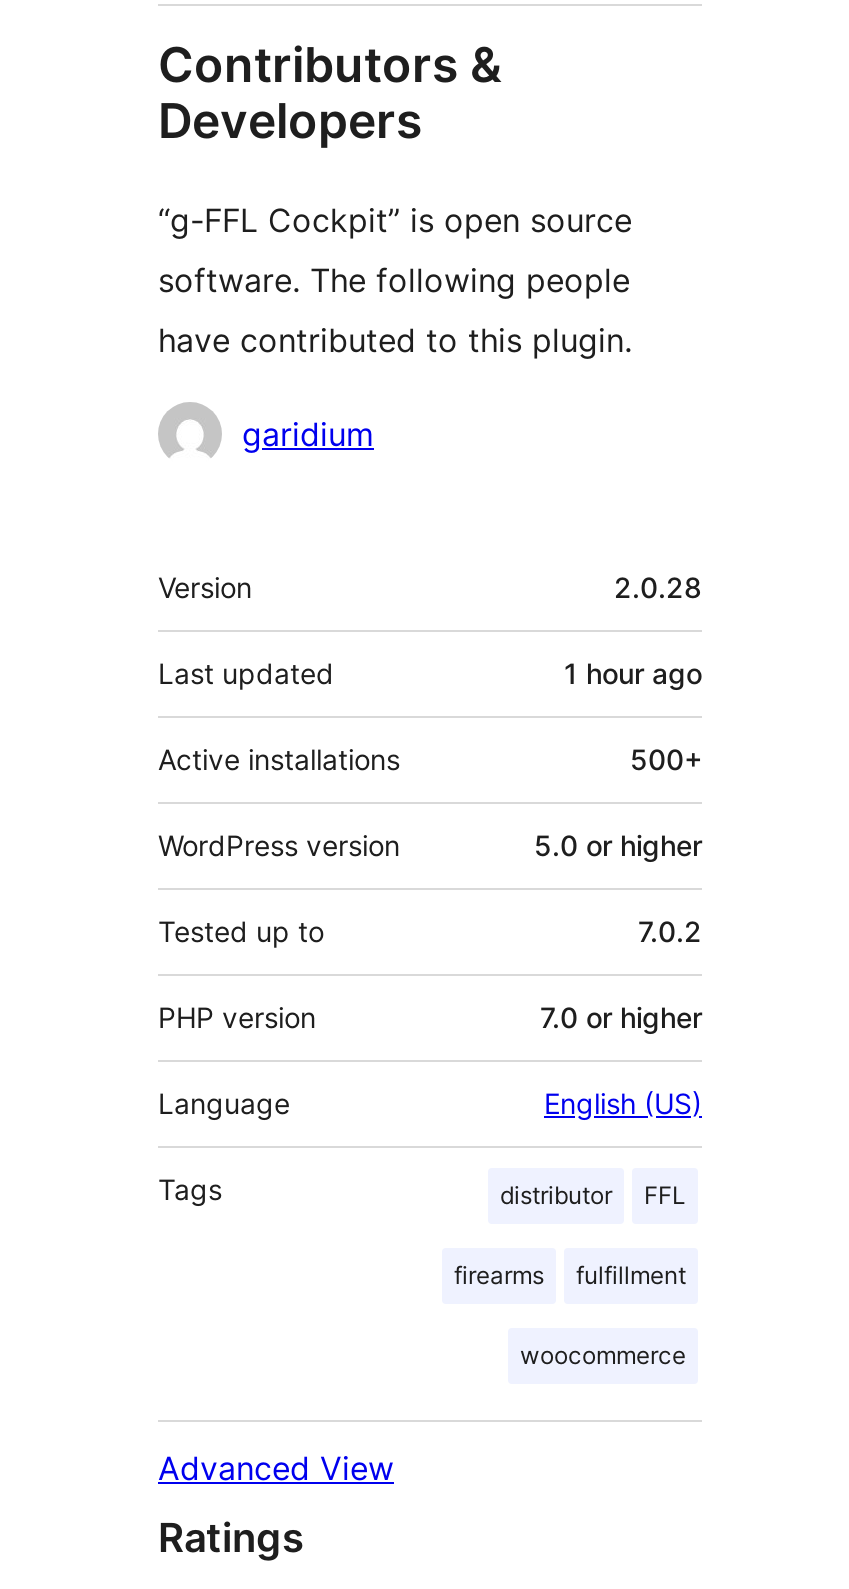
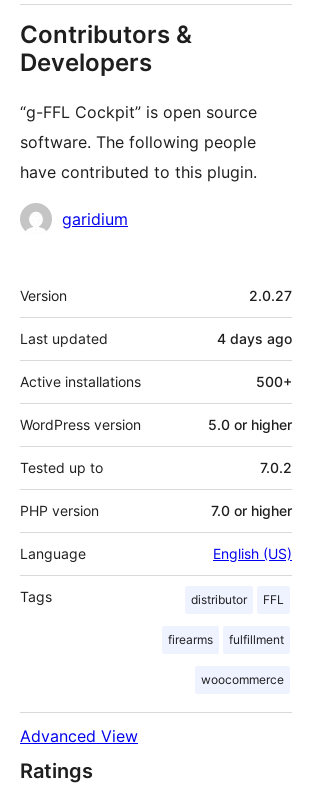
- 2.0.28
+ 2.0.27

- 1 hour ago
+ 4 days ago
